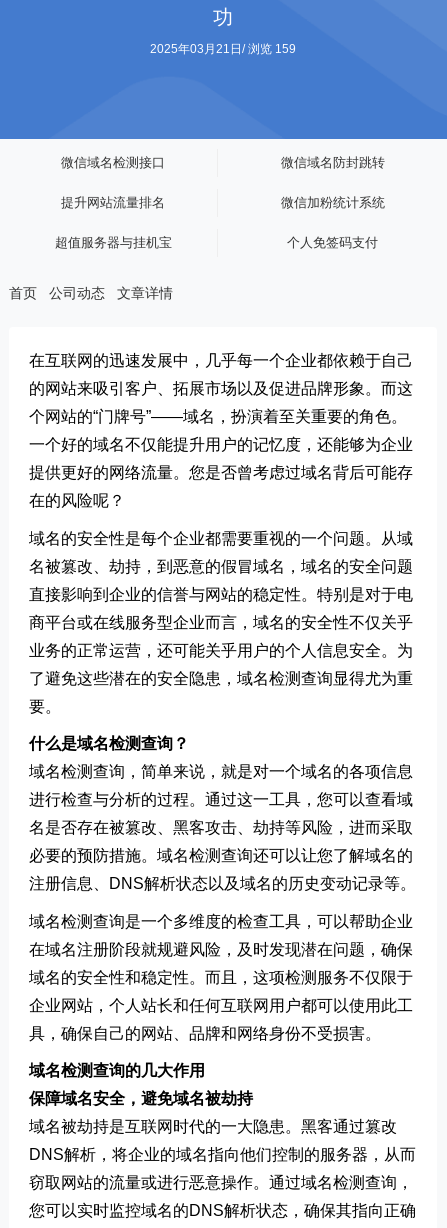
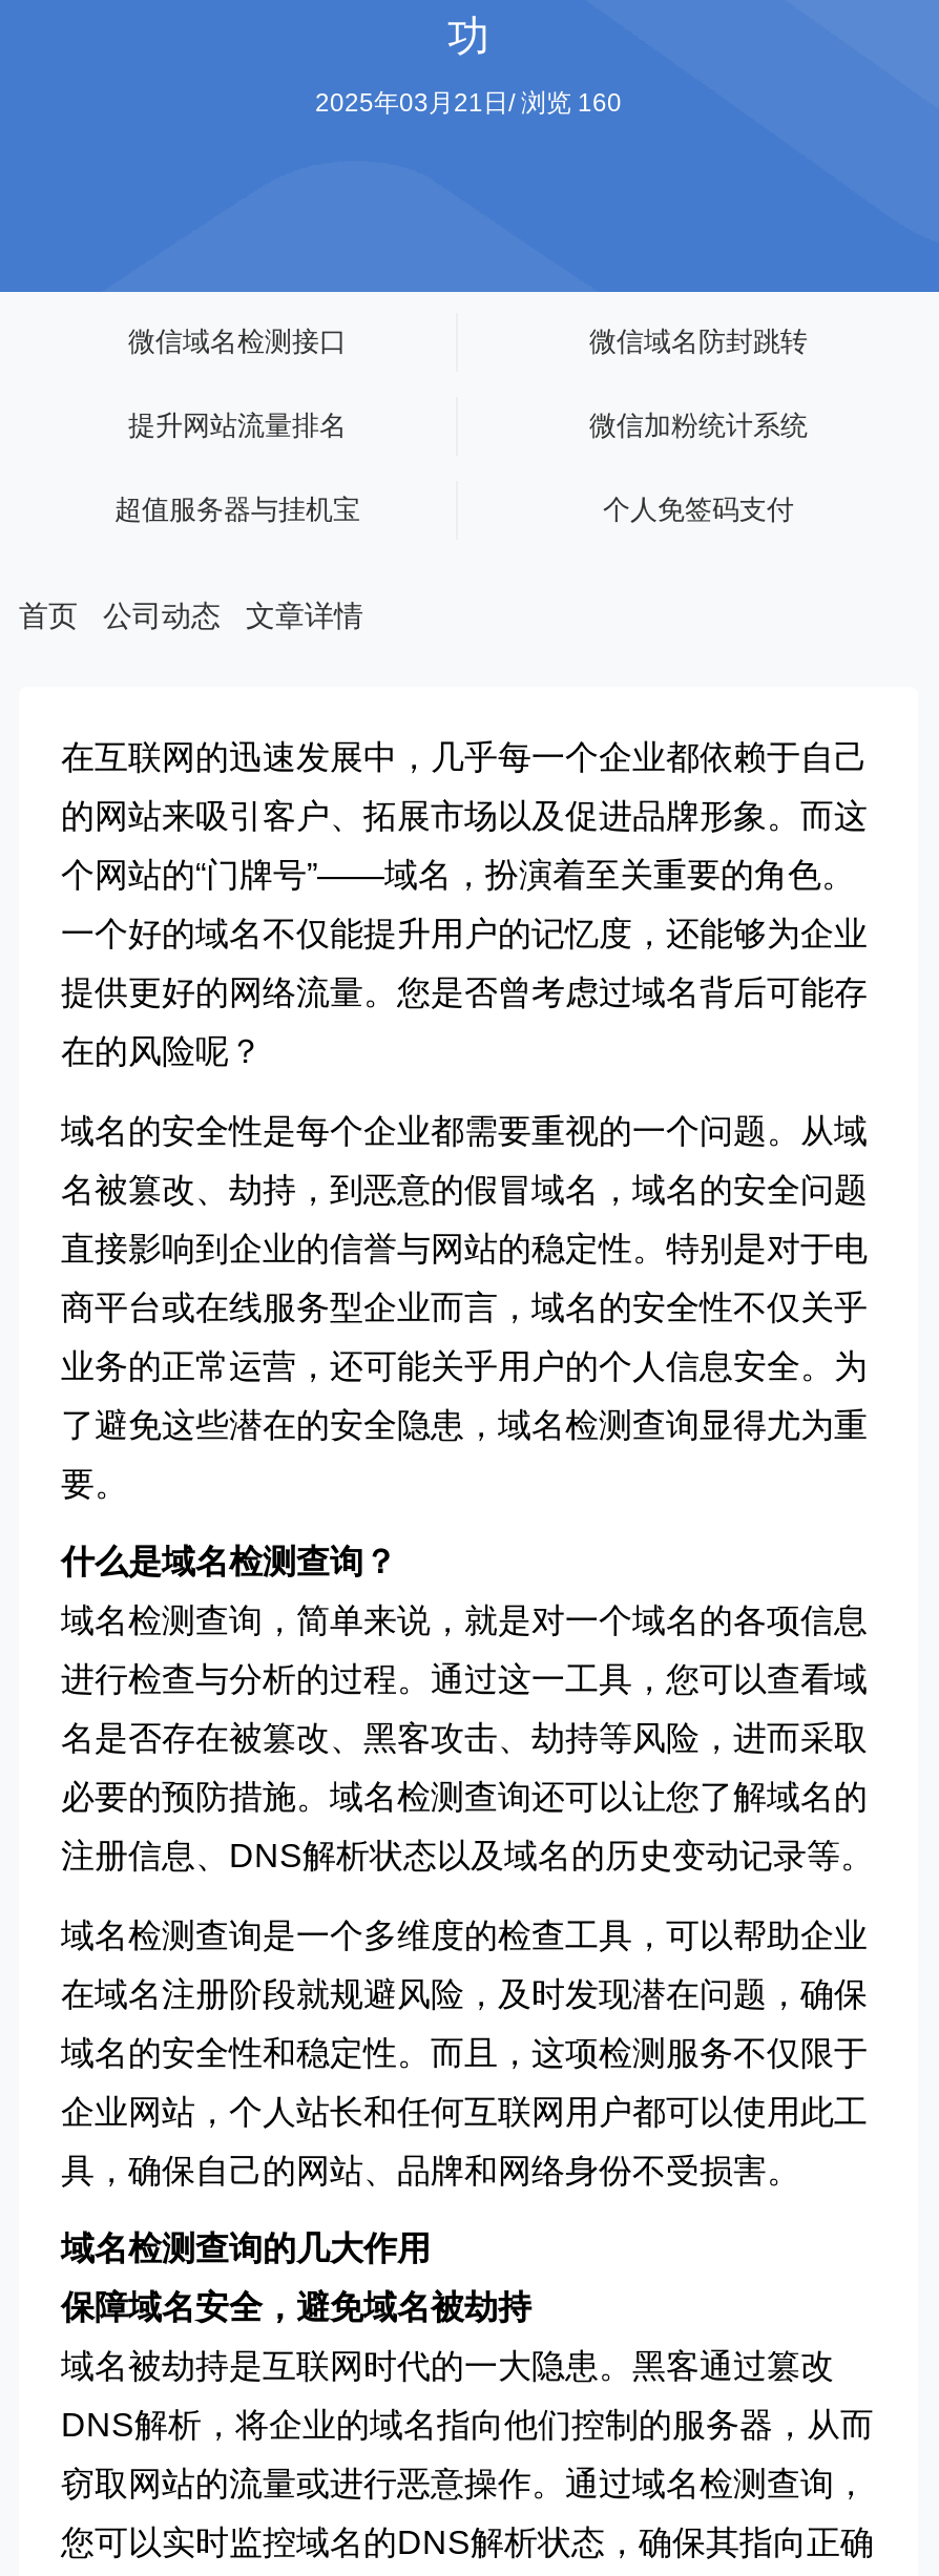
- 2025年03月21日/浏览 159
+ 2025年03月21日/浏览 160
